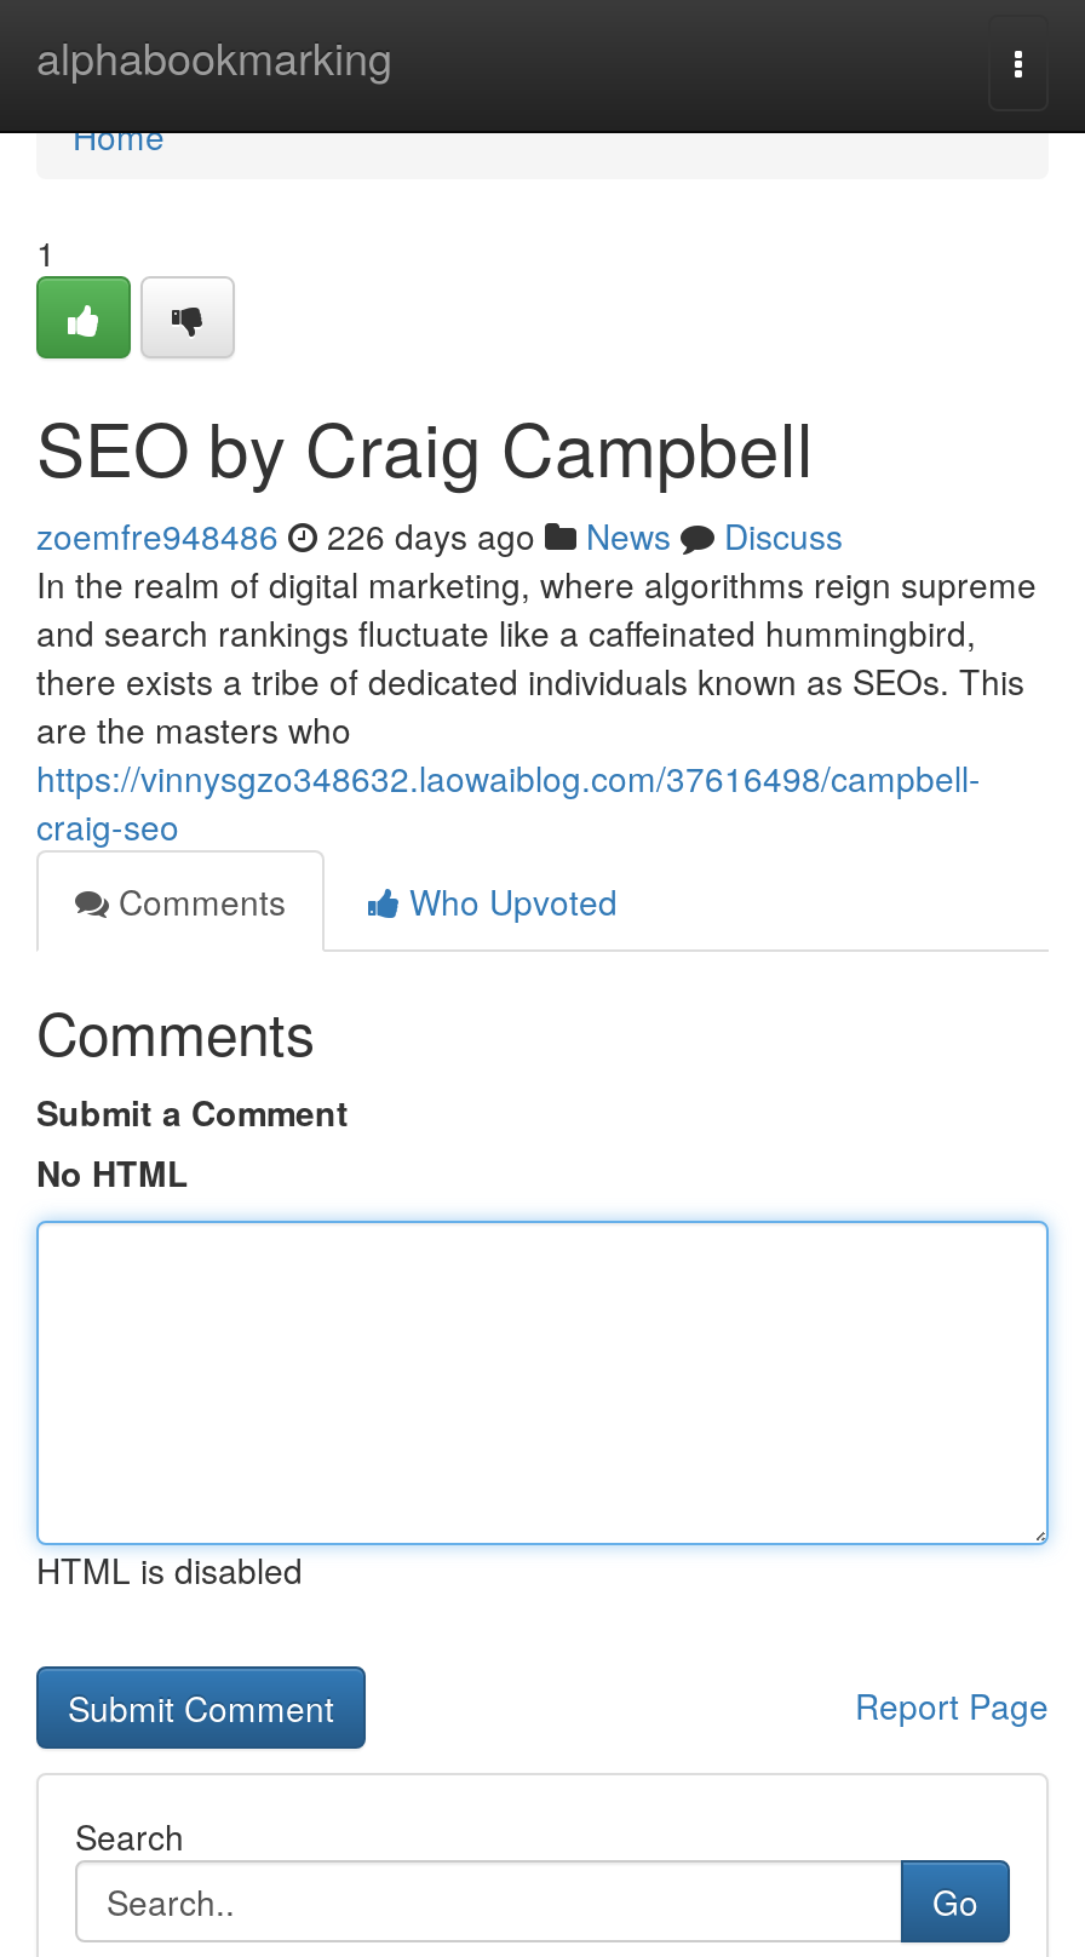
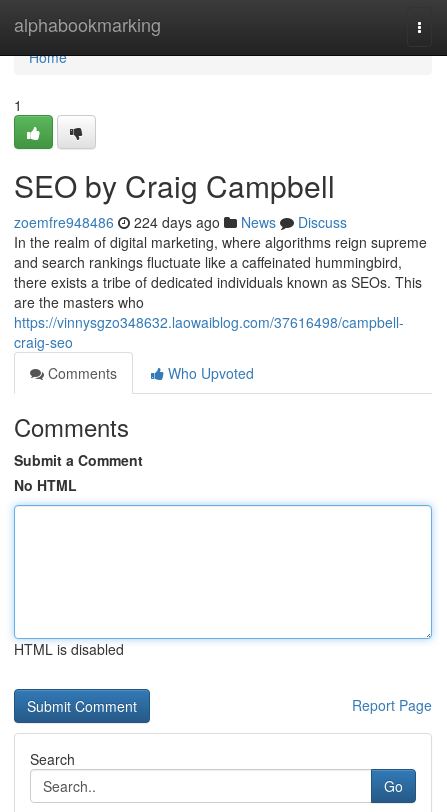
- zoemfre948486 226 days ago News Discuss
+ zoemfre948486 224 days ago News Discuss
